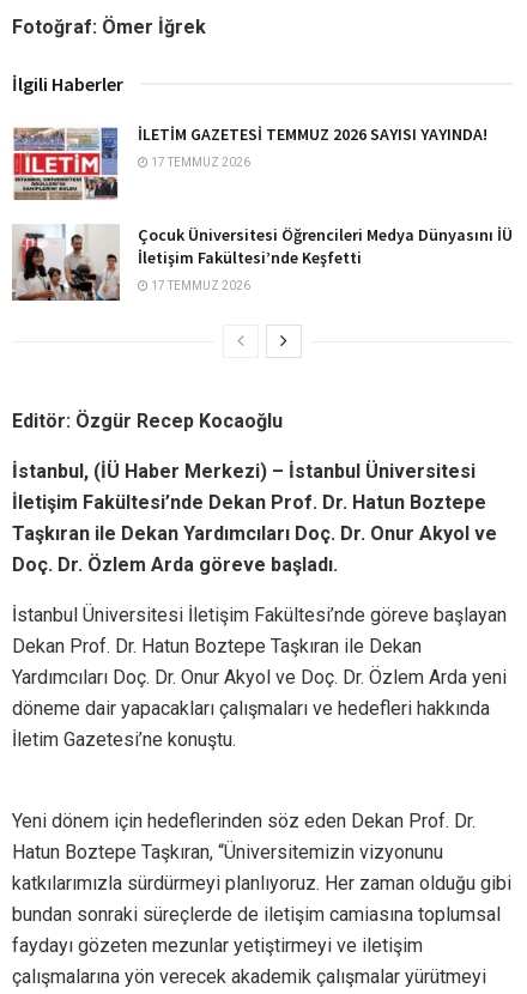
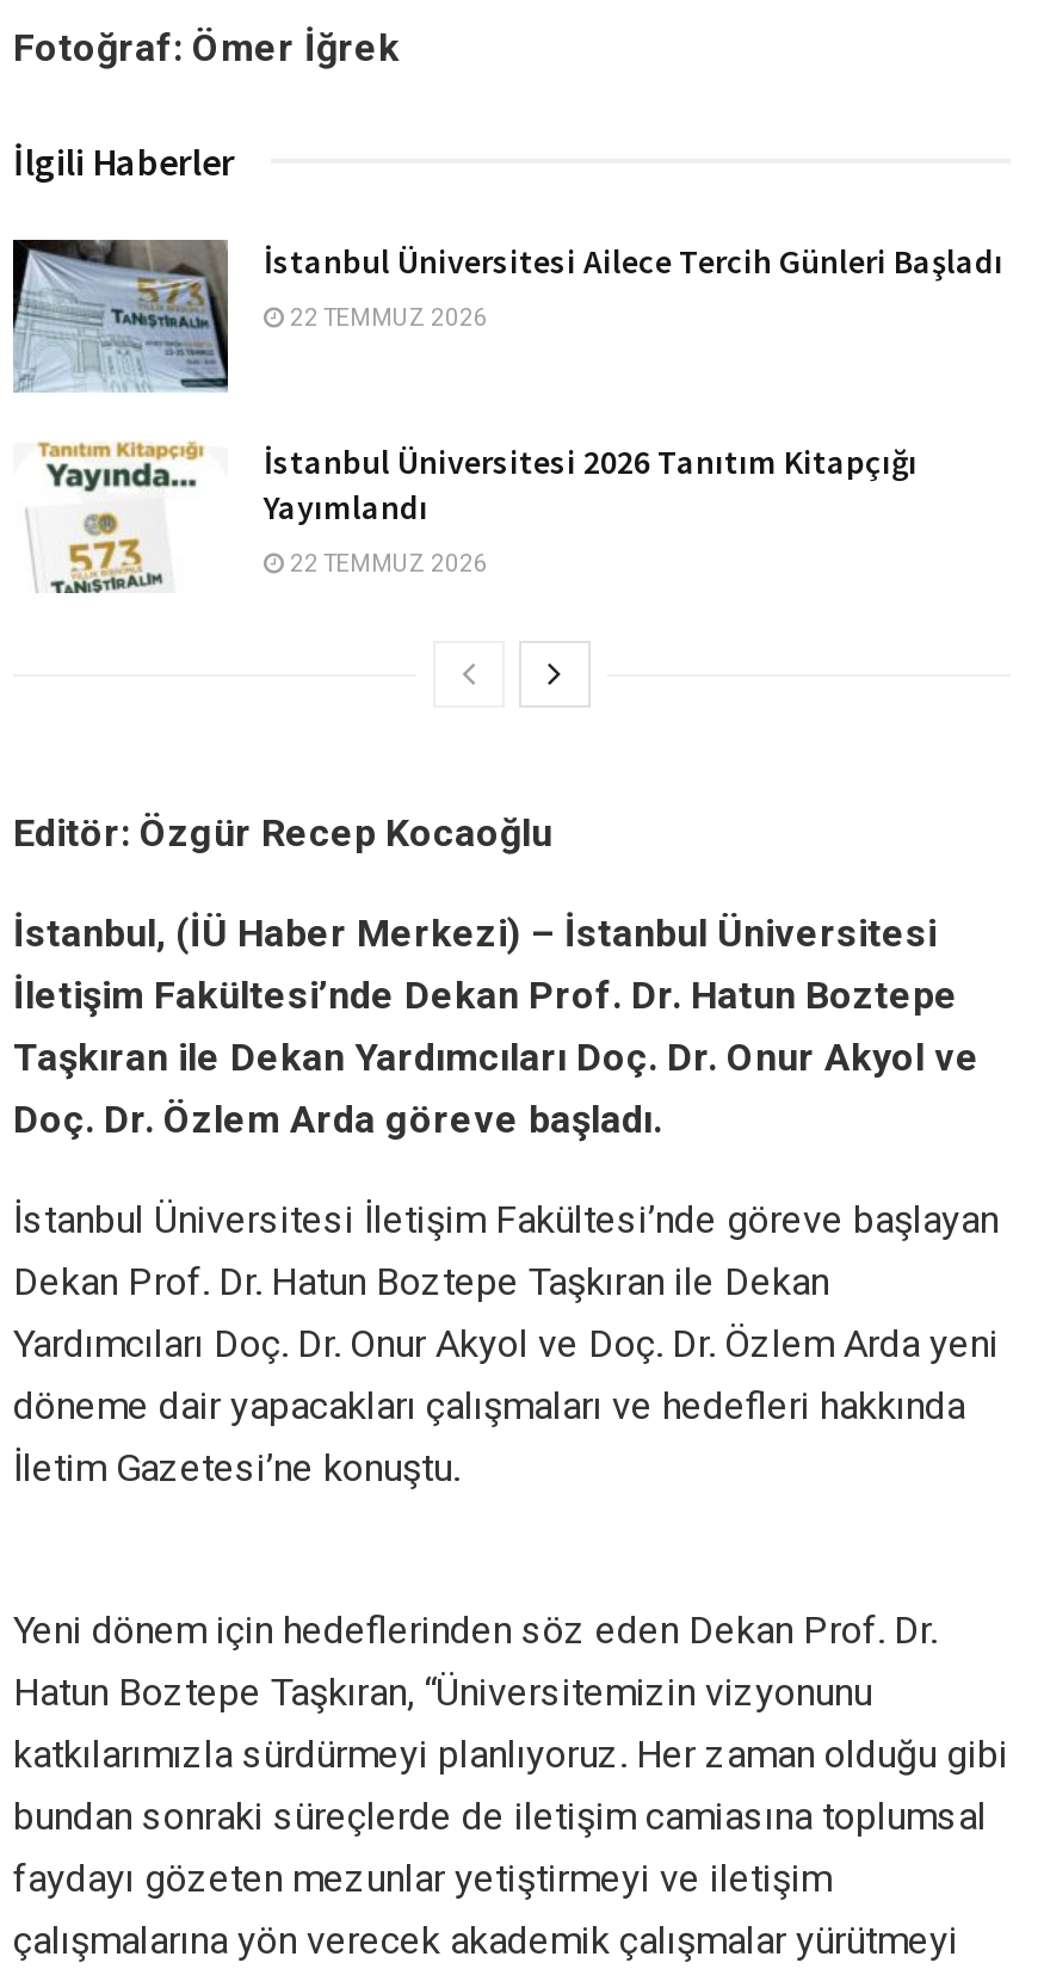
- [image]
- İLETİM GAZETESİ TEMMUZ 2026 SAYISI YAYINDA!
+ [image]
+ İstanbul Üniversitesi Ailece Tercih Günleri Başladı

- 17 TEMMUZ 2026
+ 22 TEMMUZ 2026

- [image]
- Çocuk Üniversitesi Öğrencileri Medya Dünyasını İÜ
- İletişim Fakültesi’nde Keşfetti
+ [image]
+ İstanbul Üniversitesi 2026 Tanıtım Kitapçığı
+ Yayımlandı

- 17 TEMMUZ 2026
+ 22 TEMMUZ 2026
